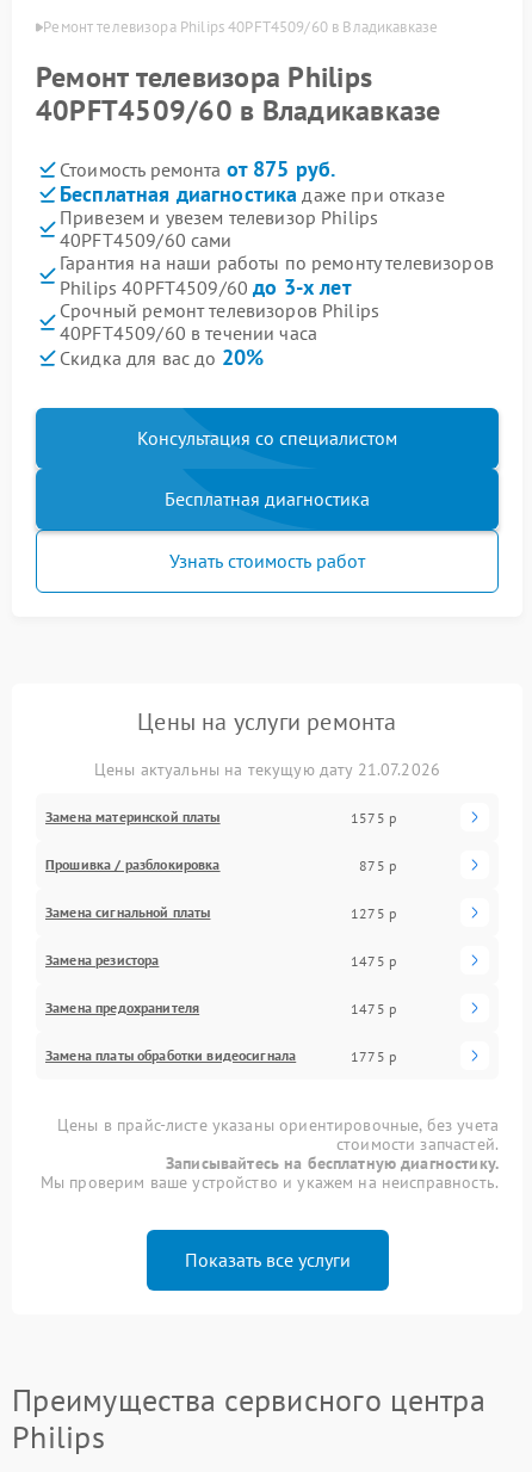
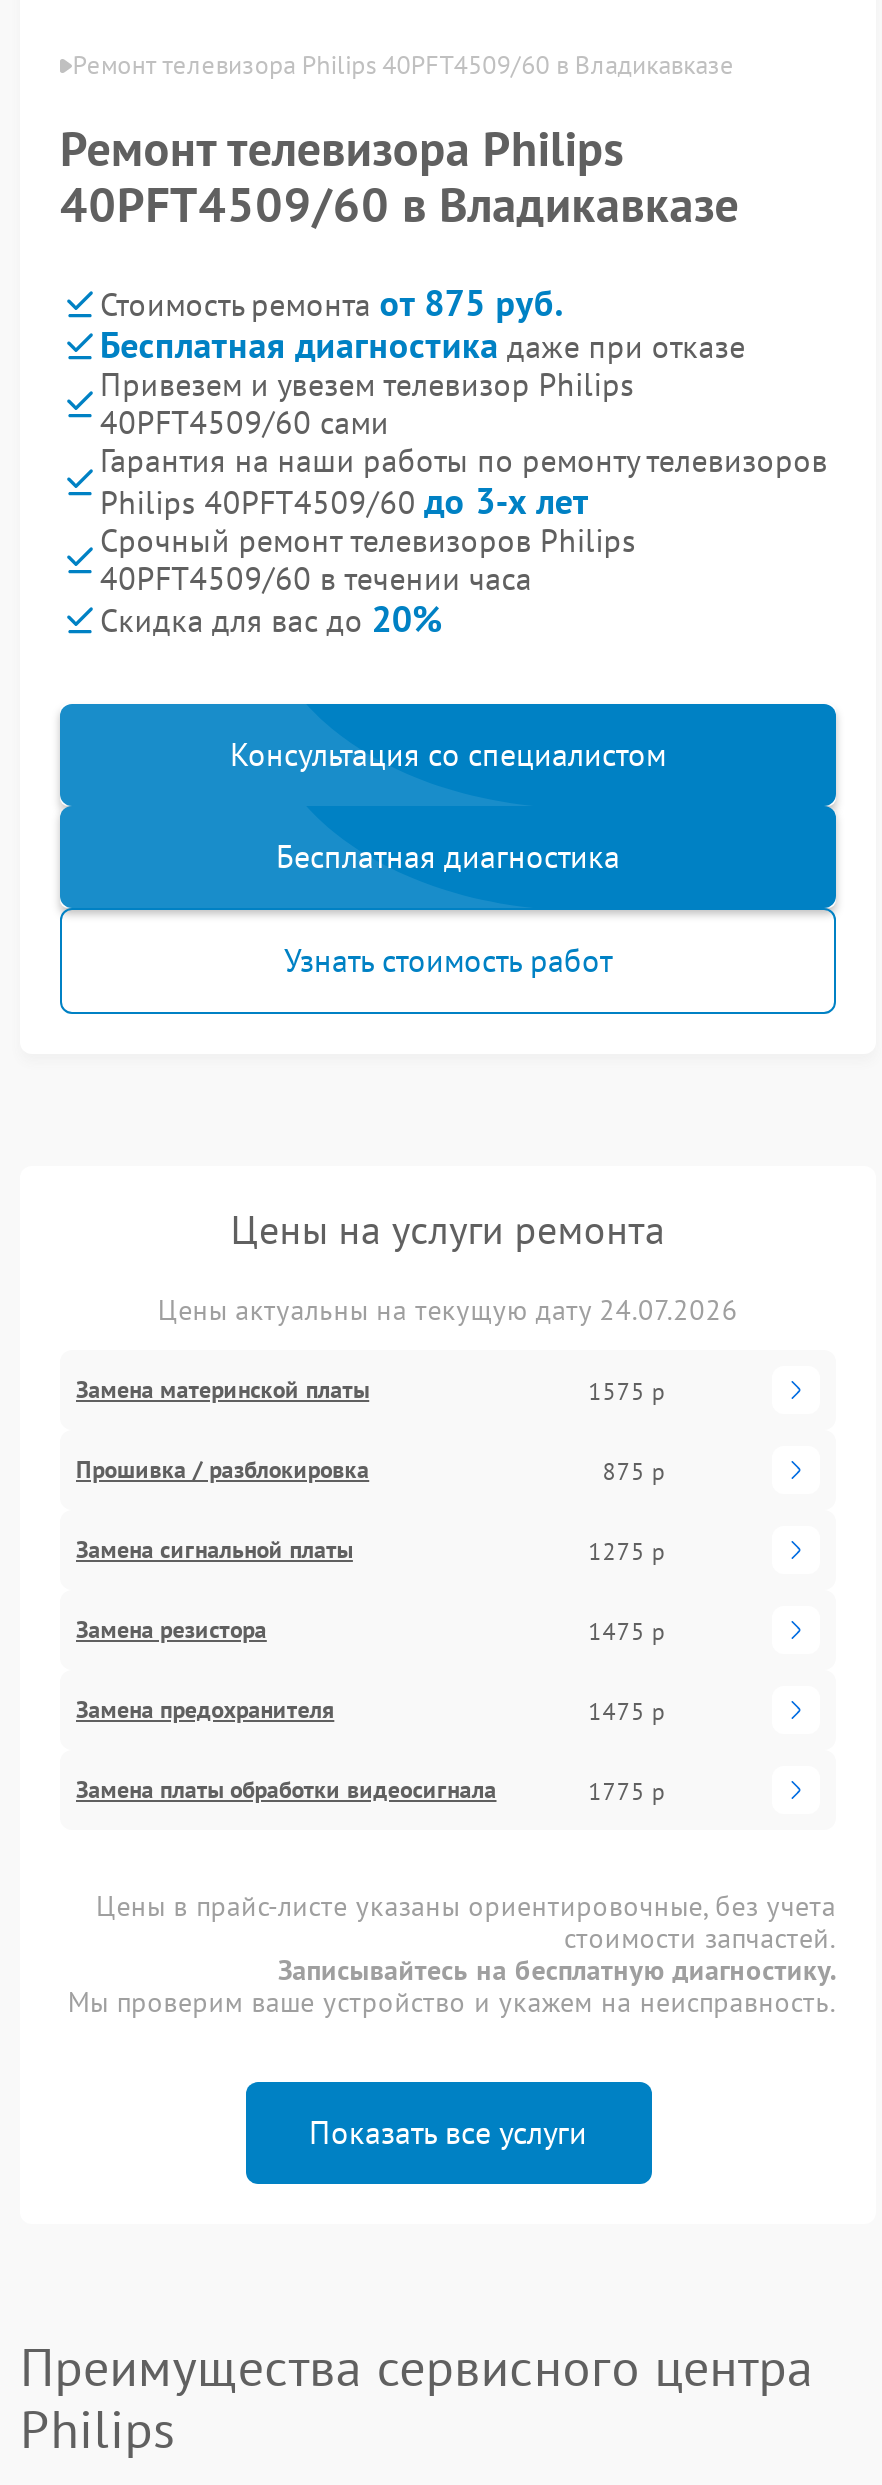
- Цены актуальны на текущую дату 21.07.2026
+ Цены актуальны на текущую дату 24.07.2026
